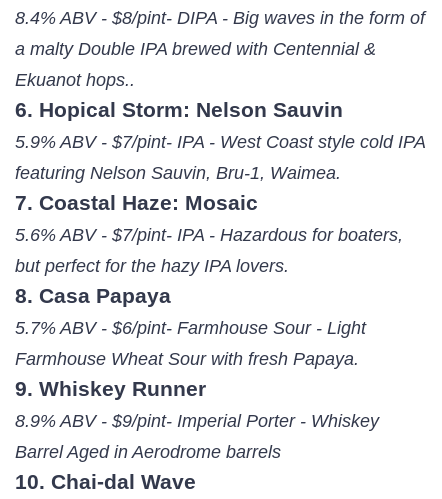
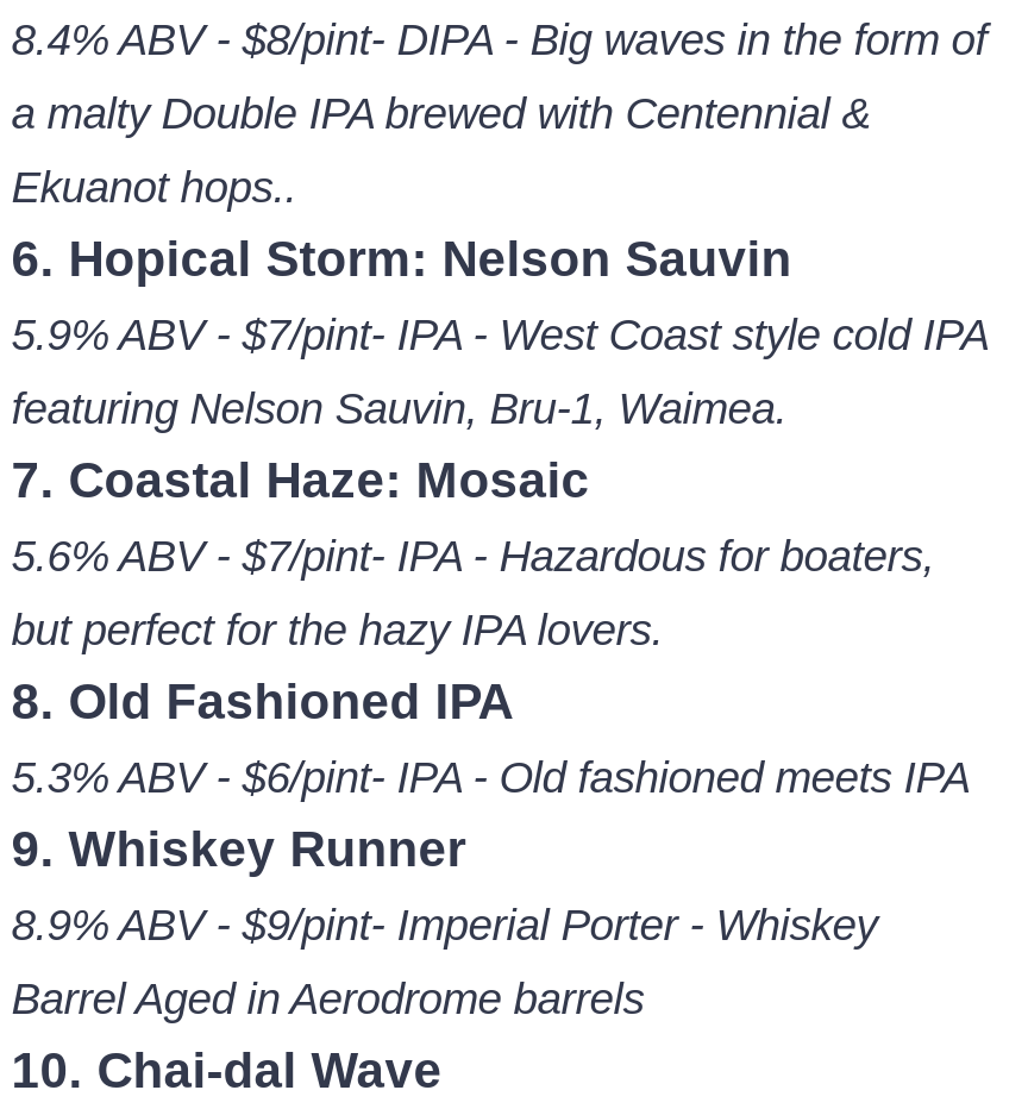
- 8. Casa Papaya
- 5.7% ABV - $6/pint- Farmhouse Sour - Light
- Farmhouse Wheat Sour with fresh Papaya.
+ 8. Old Fashioned IPA
+ 5.3% ABV - $6/pint- IPA - Old fashioned meets IPA
